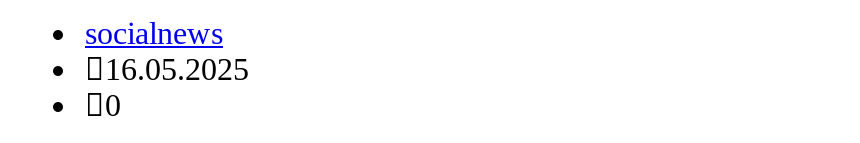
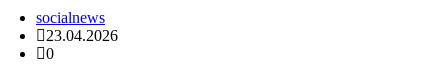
- 16.05.2025
+ 23.04.2026
